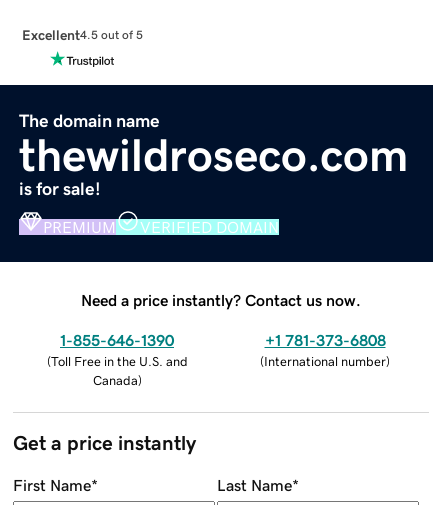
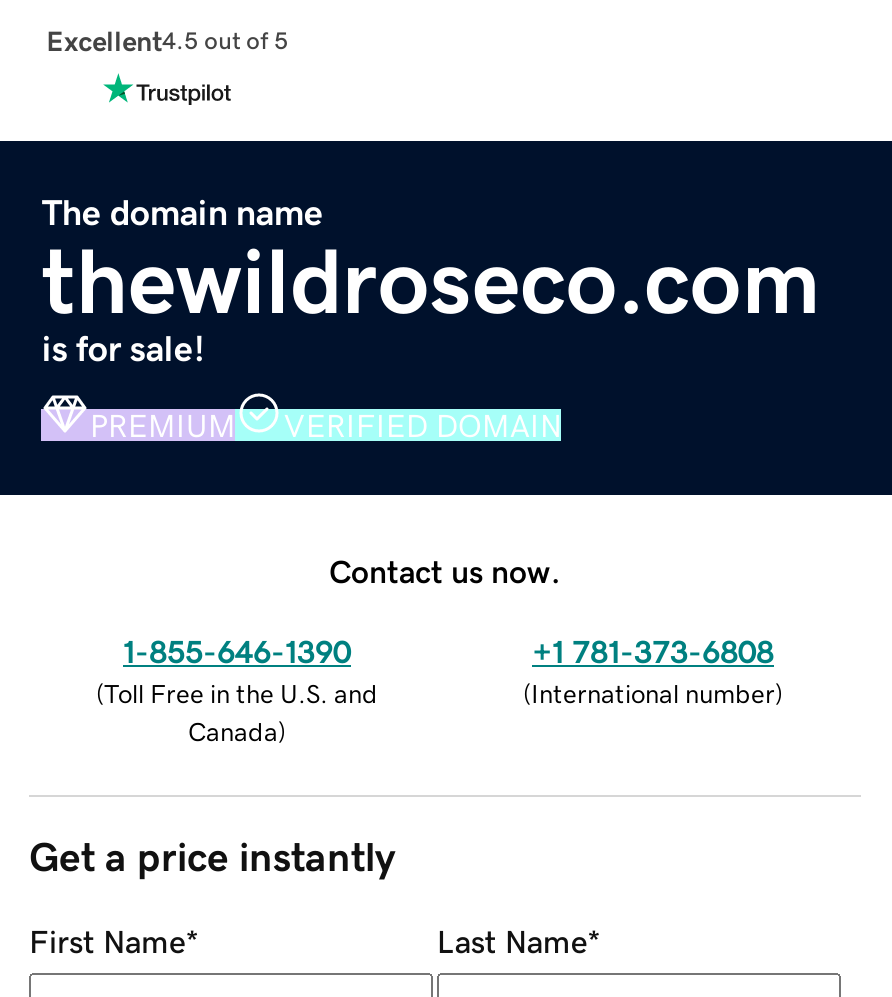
- Need a price instantly? Contact us now.
+ Contact us now.
